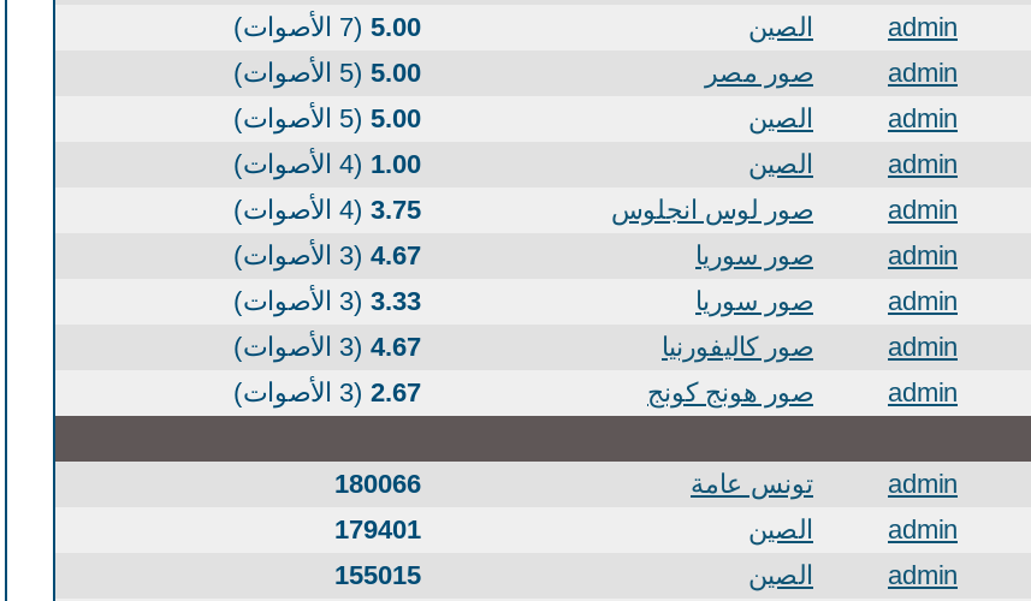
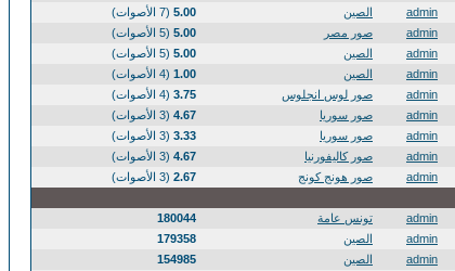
- 180066
+ 180044

- 179401
+ 179358

- 155015
+ 154985
